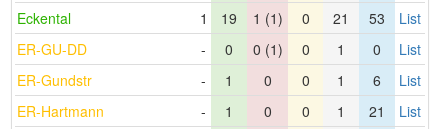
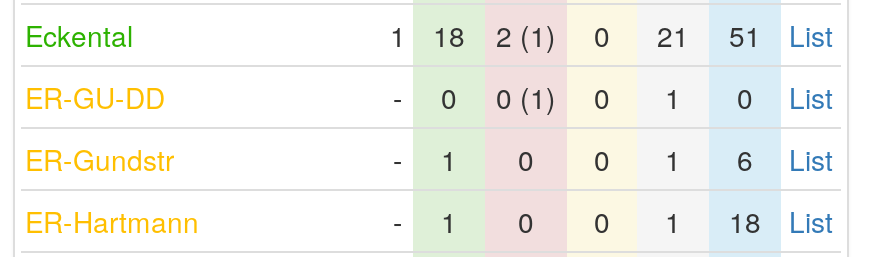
- 19
+ 18

- 1 (1)
+ 2 (1)

- 53
+ 51

- 21
+ 18
